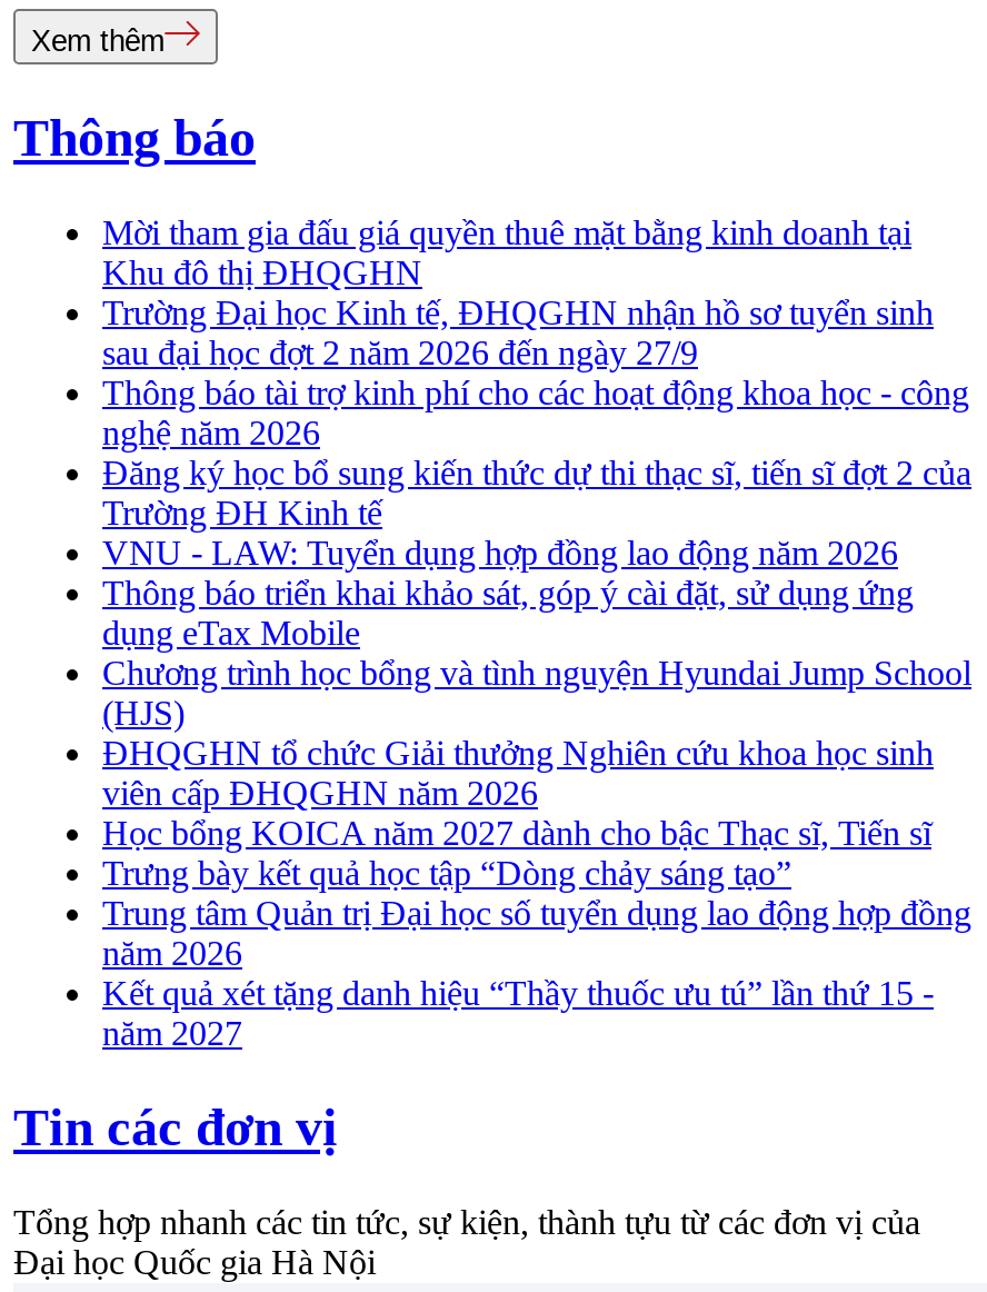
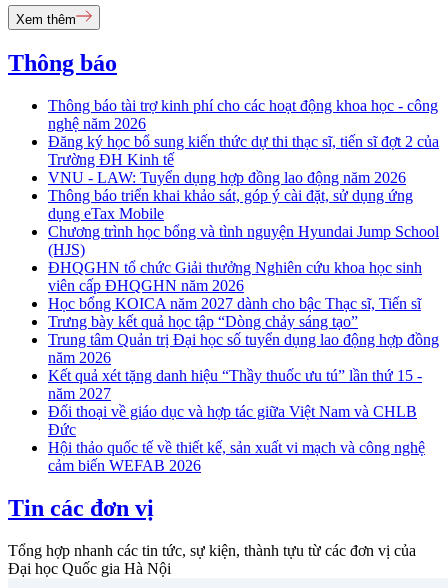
- Mời tham gia đấu giá quyền thuê mặt bằng kinh doanh tại
- Khu đô thị ĐHQGHN
- Trường Đại học Kinh tế, ĐHQGHN nhận hồ sơ tuyển sinh
- sau đại học đợt 2 năm 2026 đến ngày 27/9

moved up: Thông báo tài trợ kinh phí cho các hoạt động khoa học - công | nghệ năm 2026 | Đăng ký học bổ sung kiến thức dự thi thạc sĩ, tiến sĩ đợt 2 của | ... | Kết quả xét tặng danh hiệu “Thầy thuốc ưu tú” lần thứ 15 - | năm 2027

+ Đối thoại về giáo dục và hợp tác giữa Việt Nam và CHLB
+ Đức
+ Hội thảo quốc tế về thiết kế, sản xuất vi mạch và công nghệ
+ cảm biến WEFAB 2026
